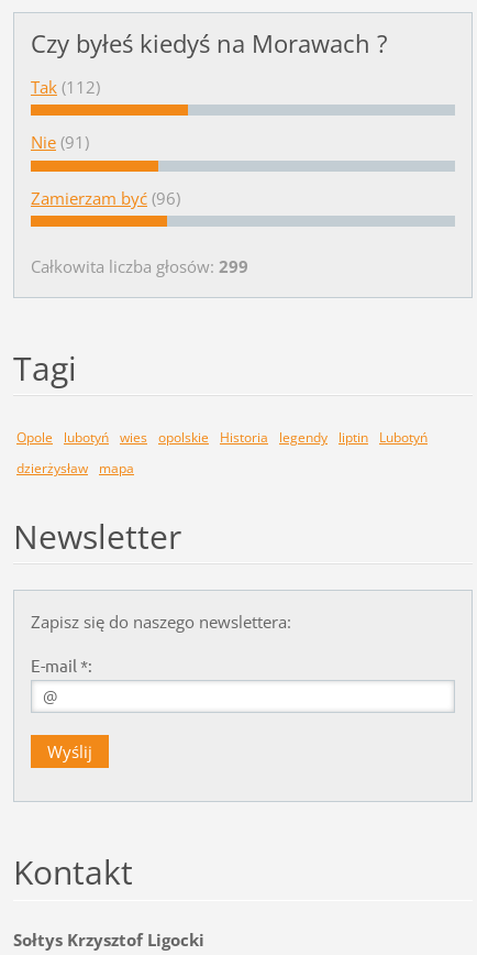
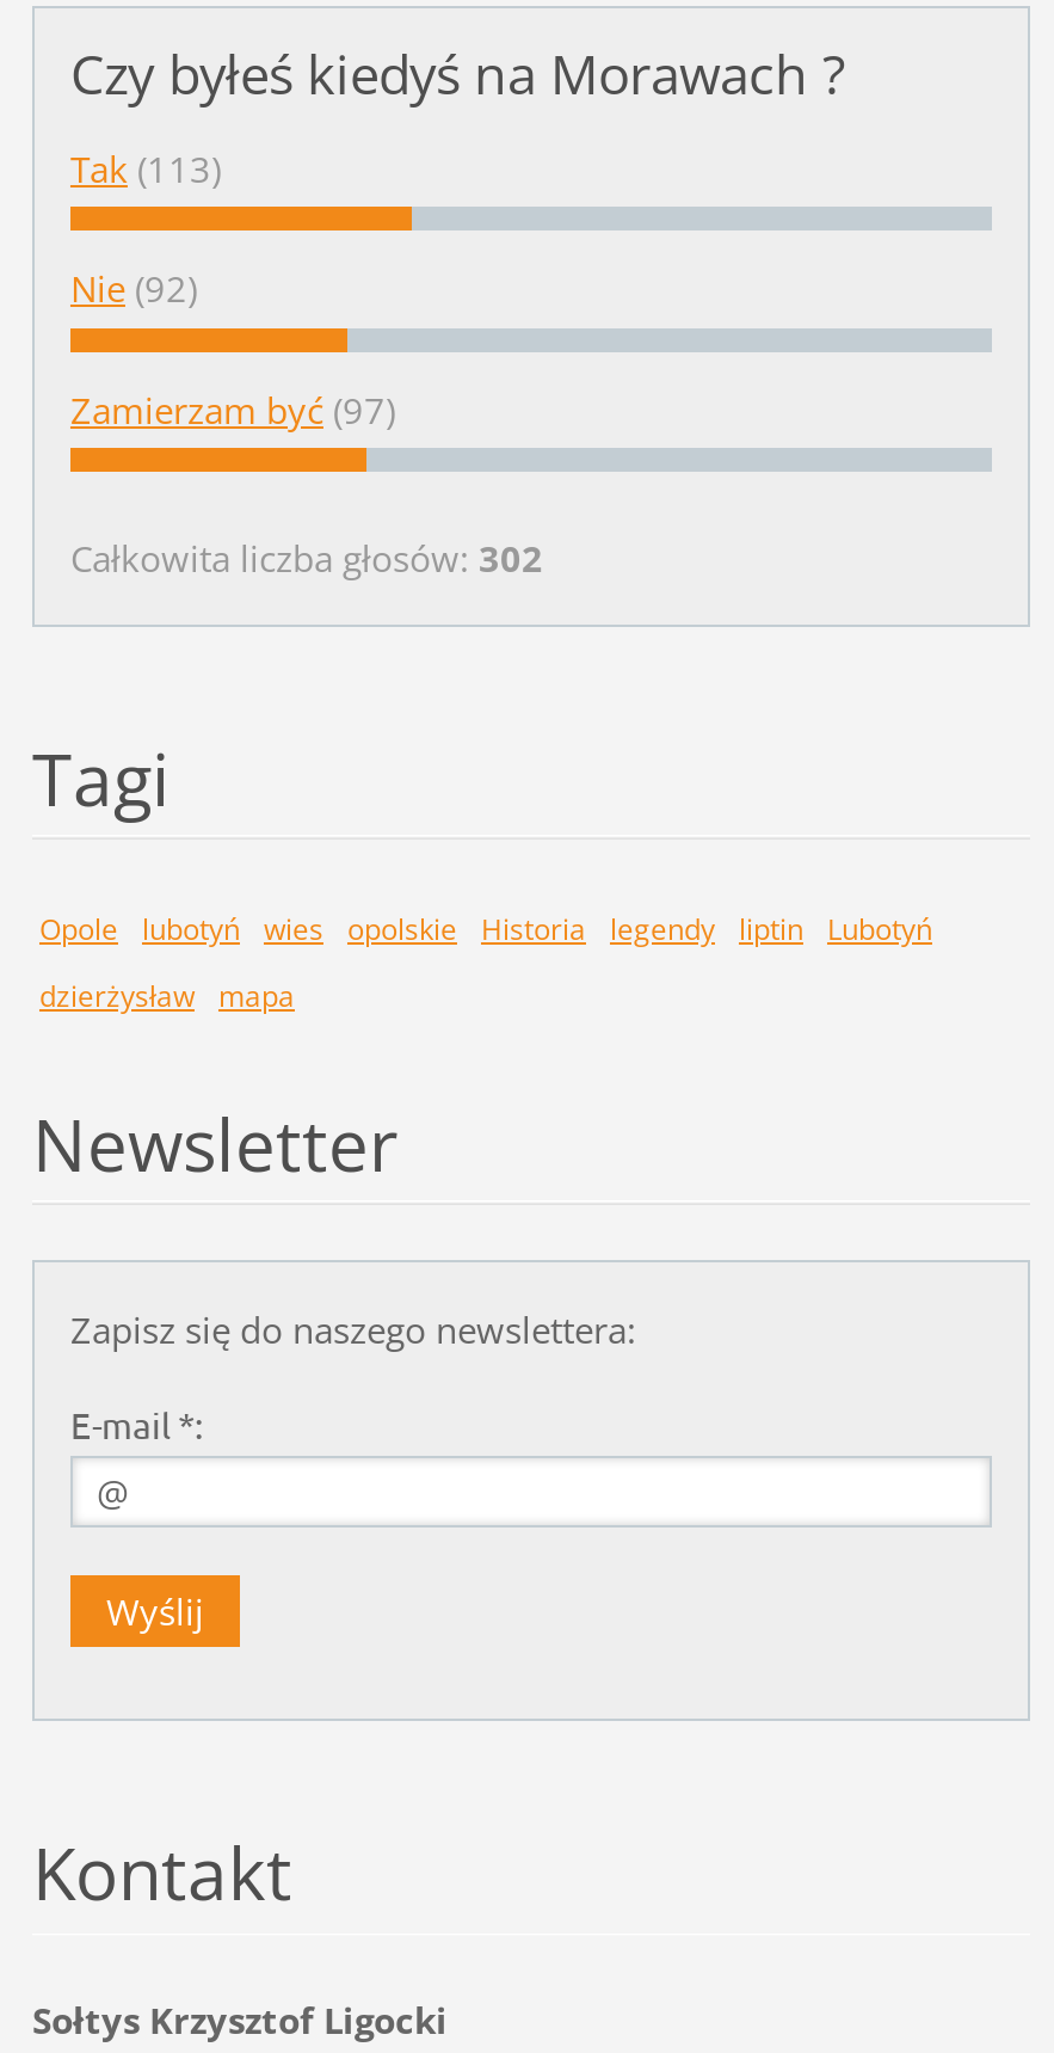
- Tak (112)
+ Tak (113)

- Nie (91)
+ Nie (92)

- Zamierzam być (96)
+ Zamierzam być (97)

- Całkowita liczba głosów: 299
+ Całkowita liczba głosów: 302
